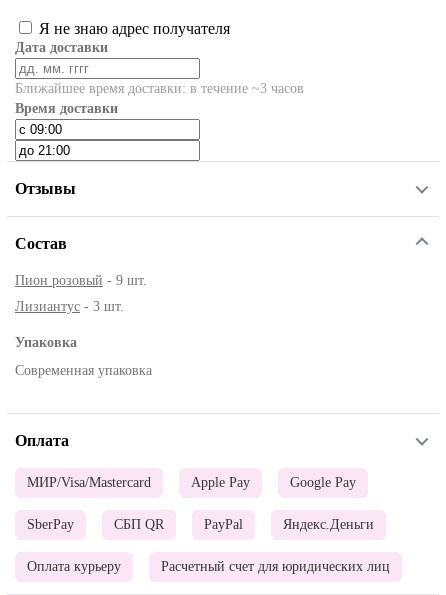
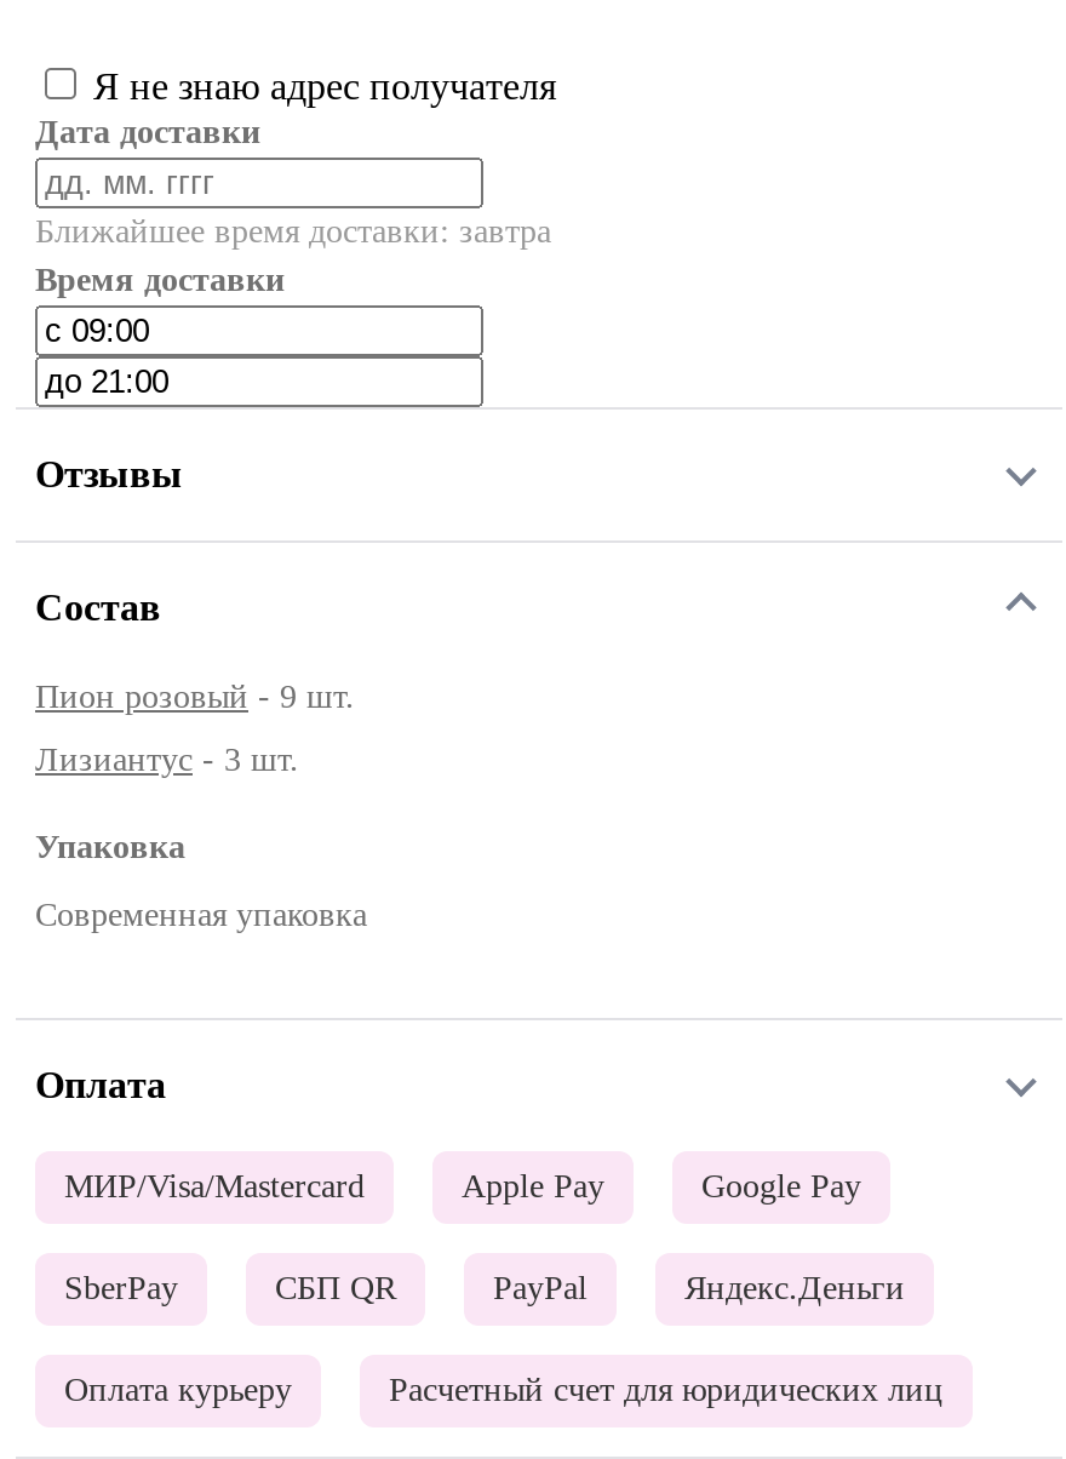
- Ближайшее время доставки: в течение ~3 часов
+ Ближайшее время доставки: завтра
